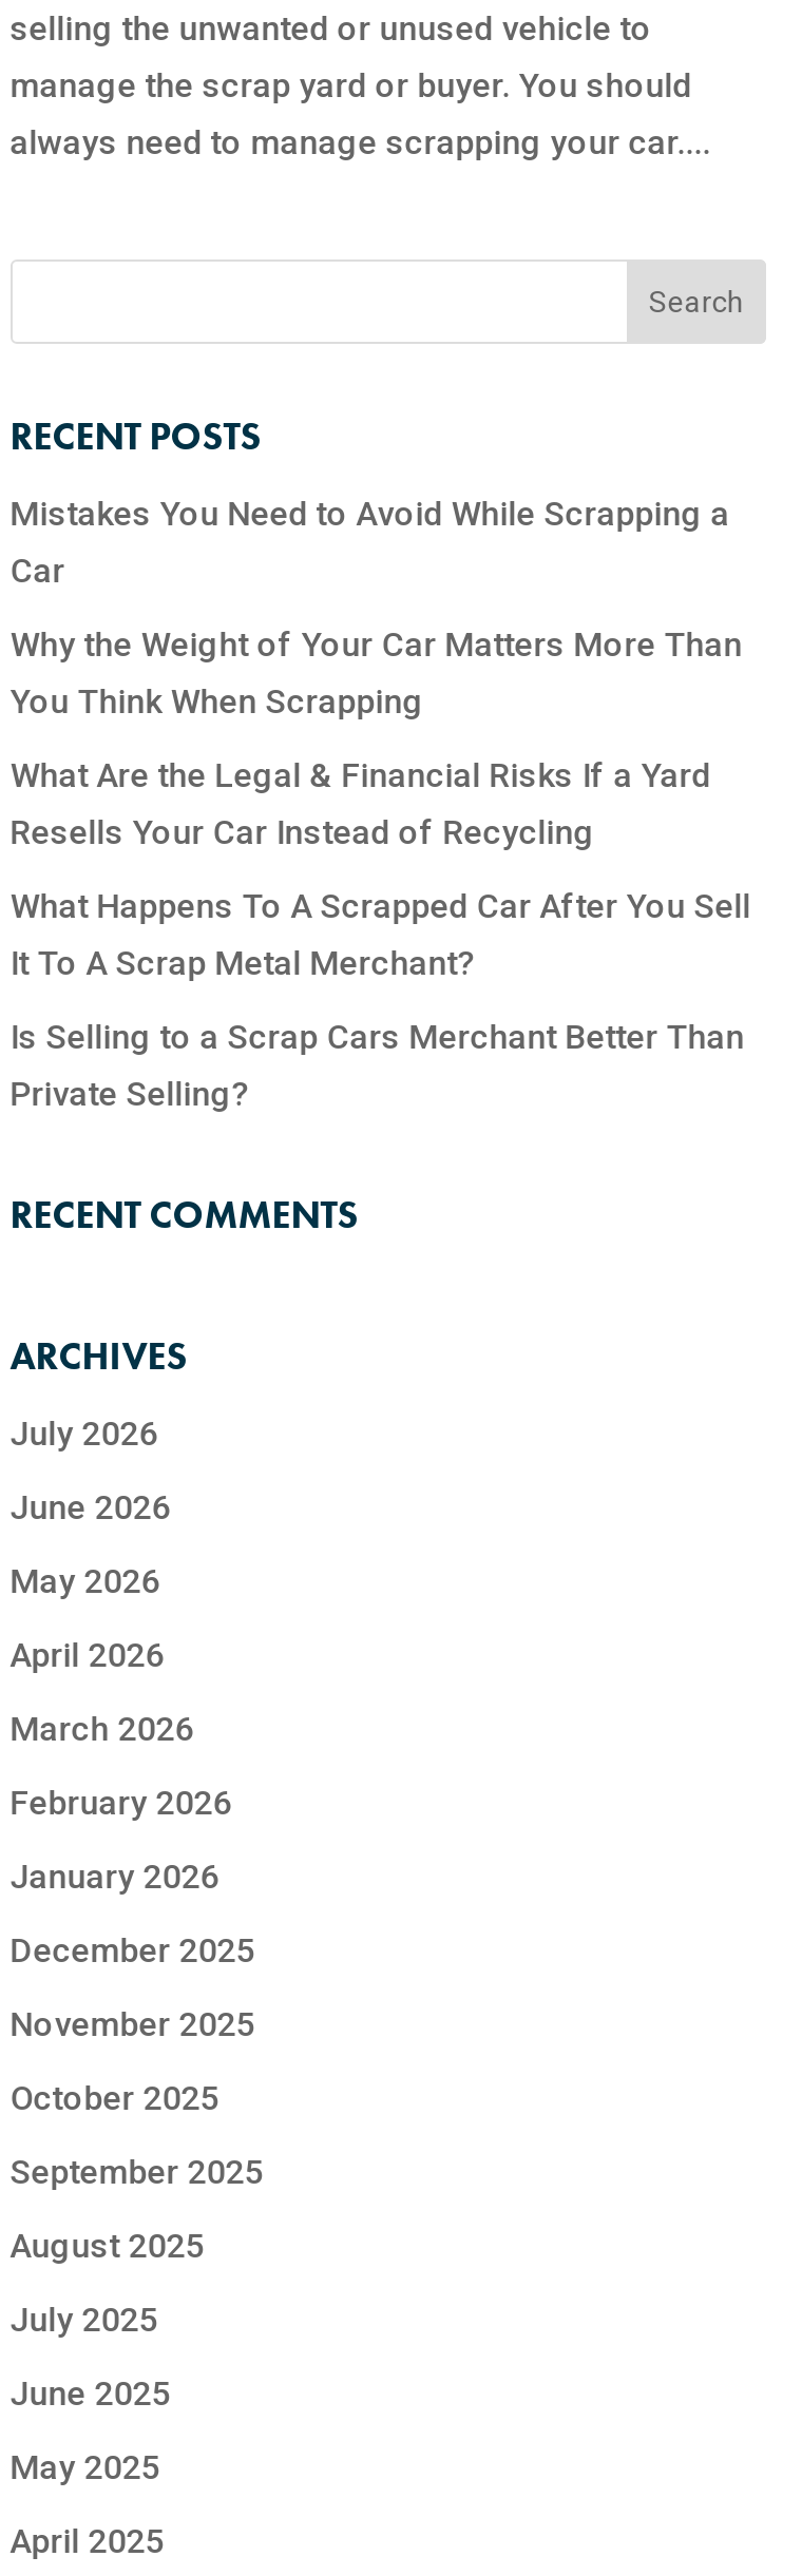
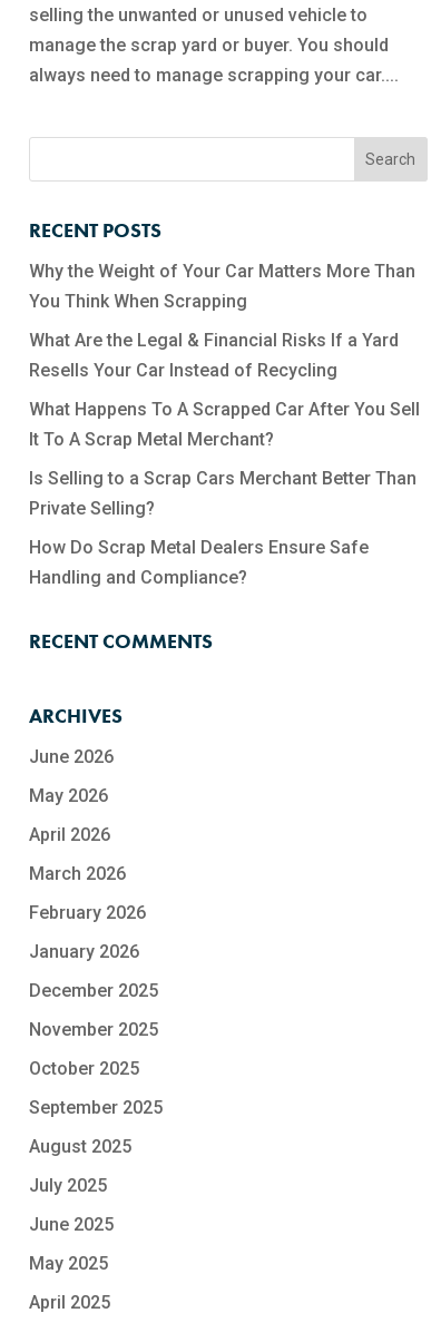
- Mistakes You Need to Avoid While Scrapping a
- Car

moved up: Why the Weight of Your Car Matters More Than | You Think When Scrapping | What Are the Legal & Financial Risks If a Yard | Resells Your Car Instead of Recycling | What Happens To A Scrapped Car After You Sell | It To A Scrap Metal Merchant? | Is Selling to a Scrap Cars Merchant Better Than | Private Selling?

+ How Do Scrap Metal Dealers Ensure Safe
+ Handling and Compliance?

- July 2026
